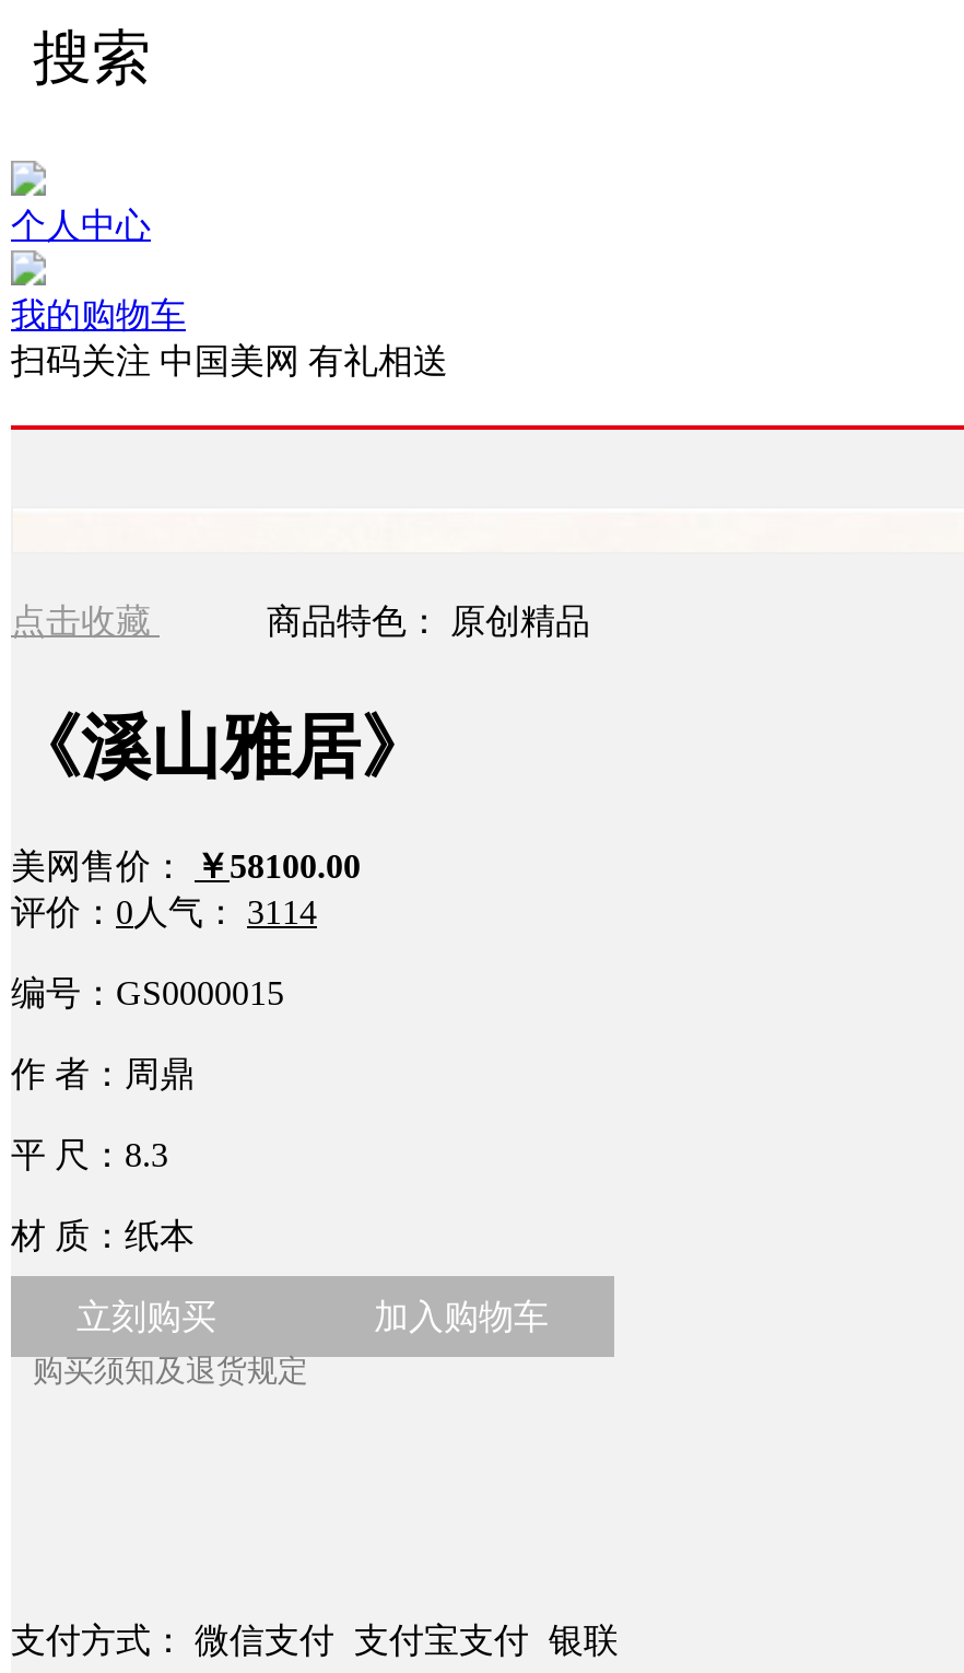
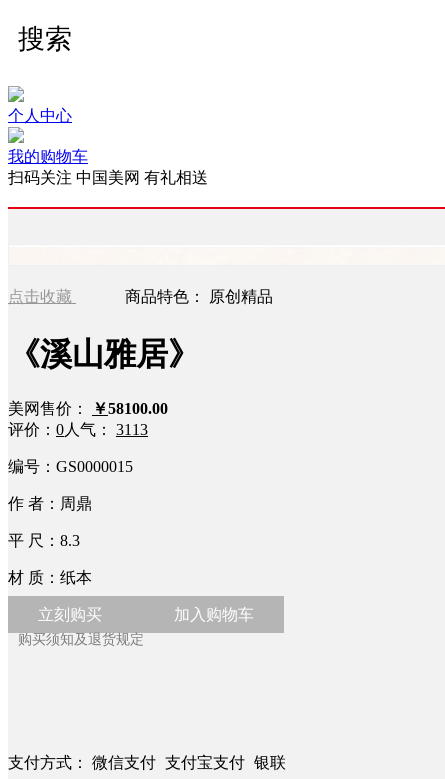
- 评价：0人气：3114
+ 评价：0人气：3113
